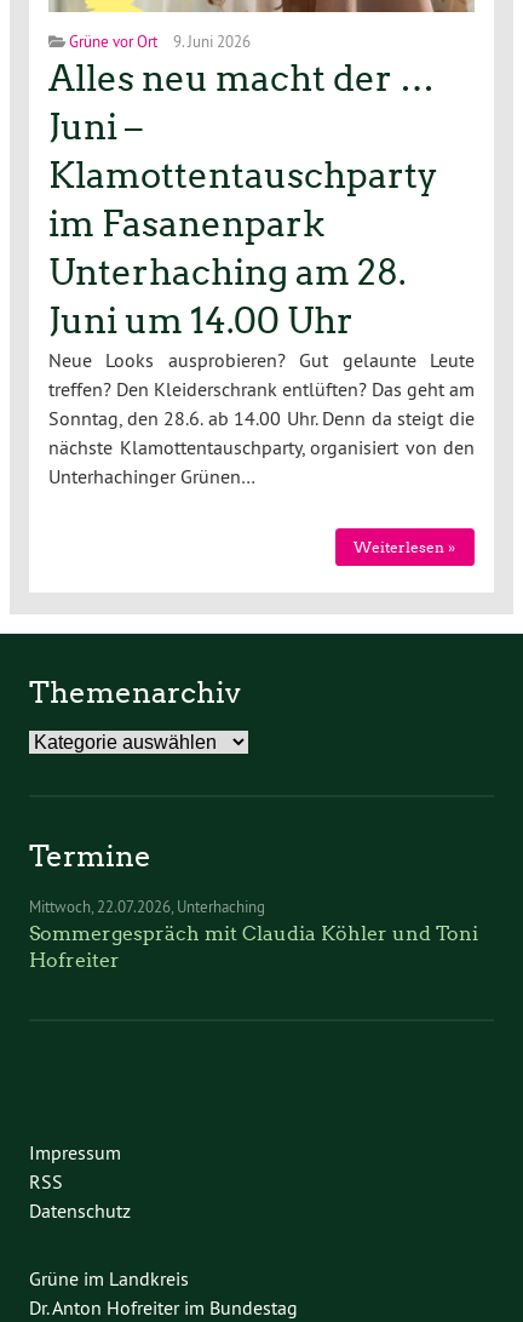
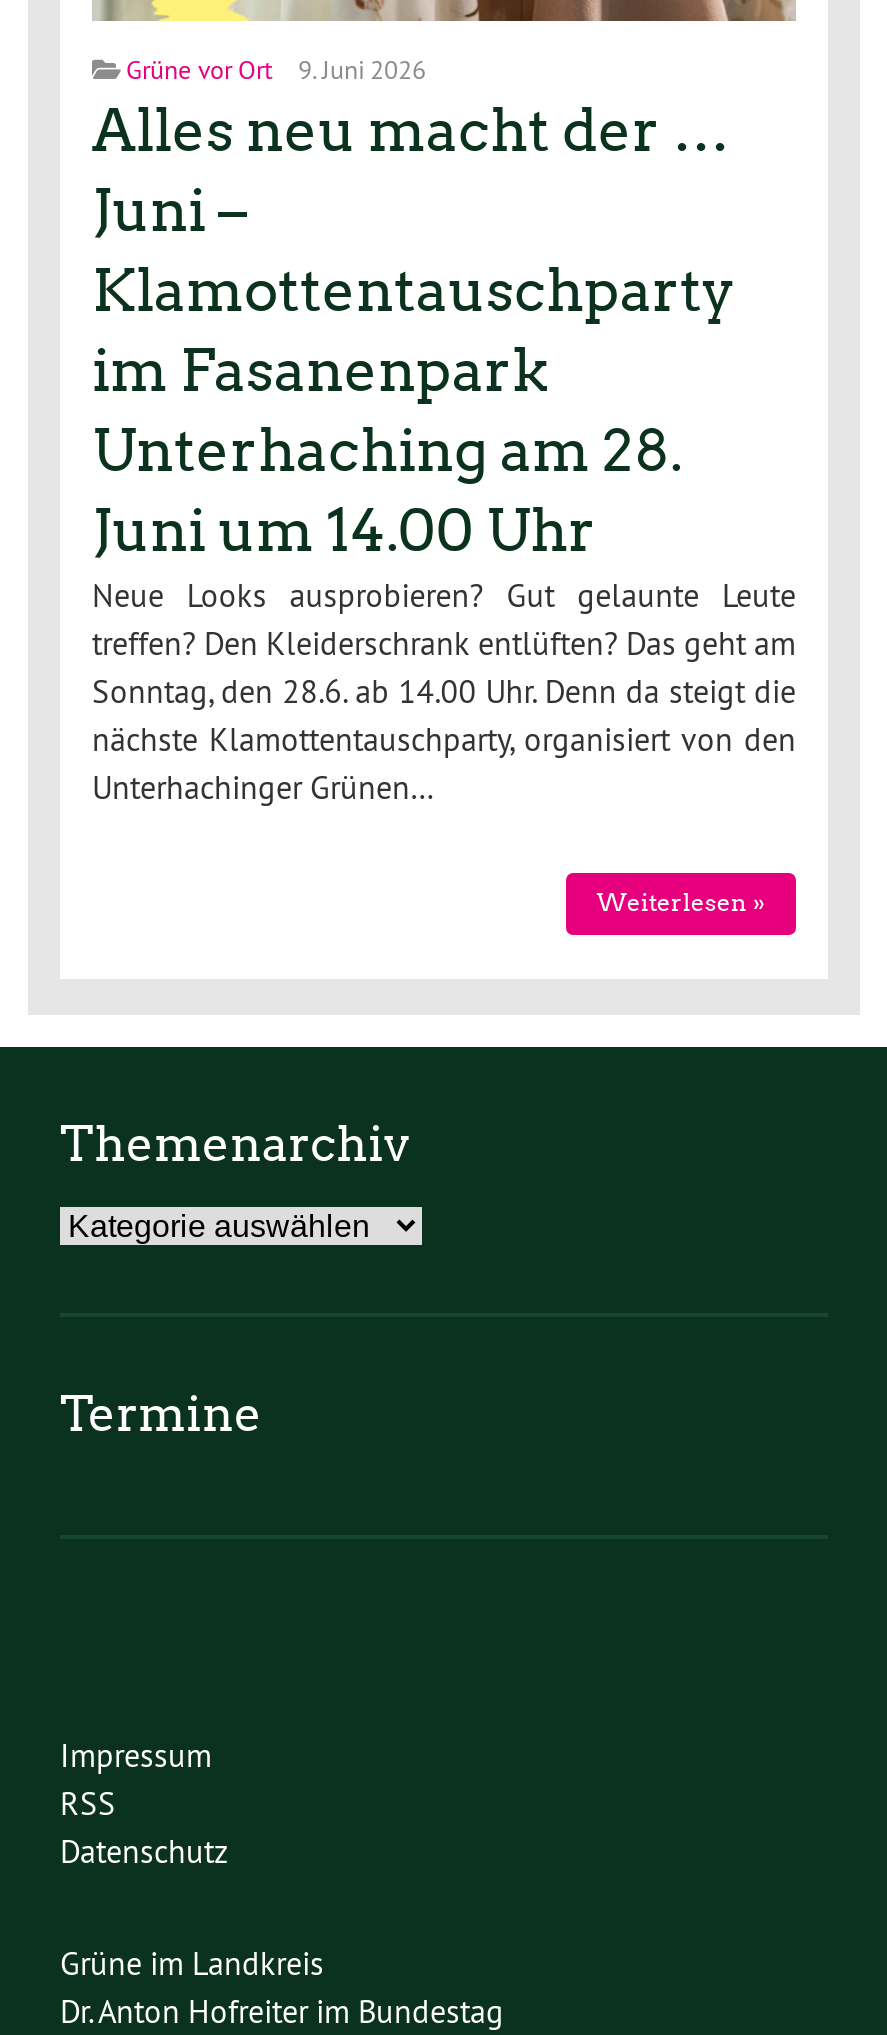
- Mittwoch 22.07.2026 Unterhaching
- Sommergespräch mit Claudia Köhler und Toni
- Hofreiter
